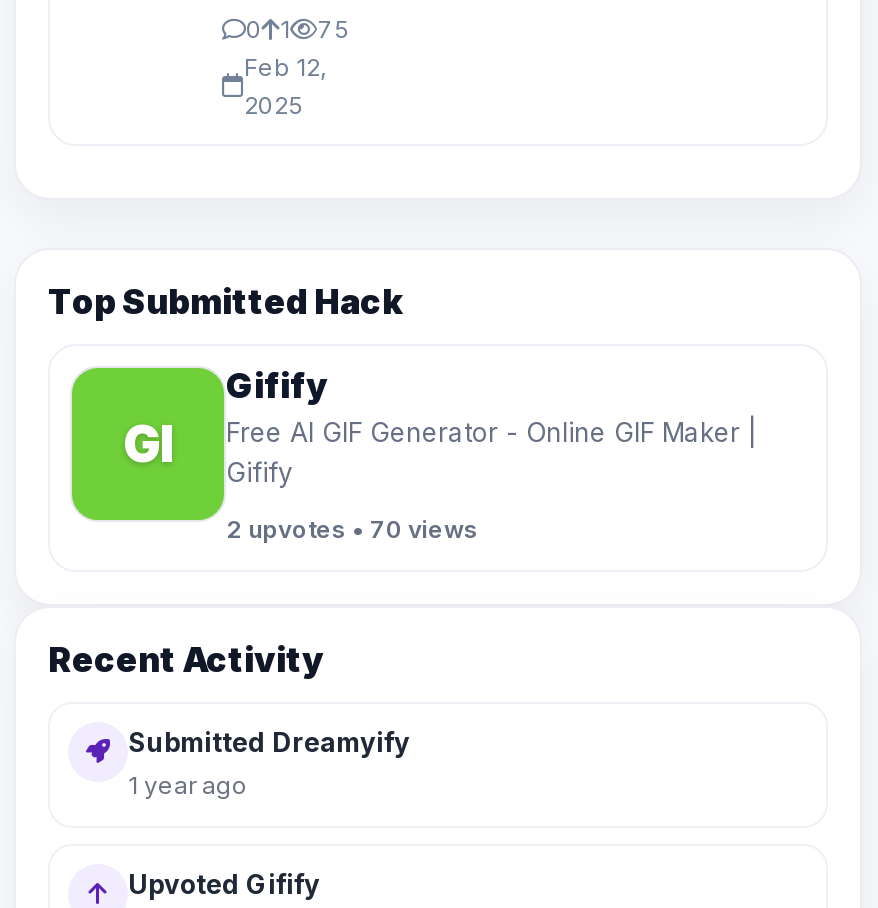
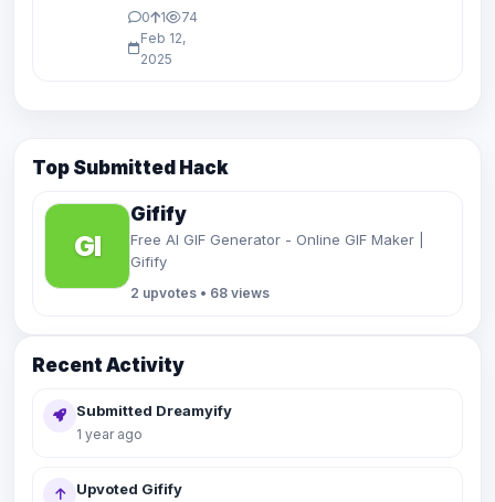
- 75
+ 74

- 2 upvotes • 70 views
+ 2 upvotes • 68 views
